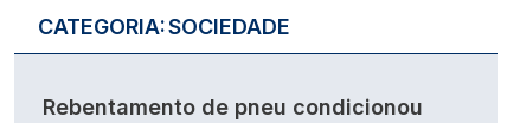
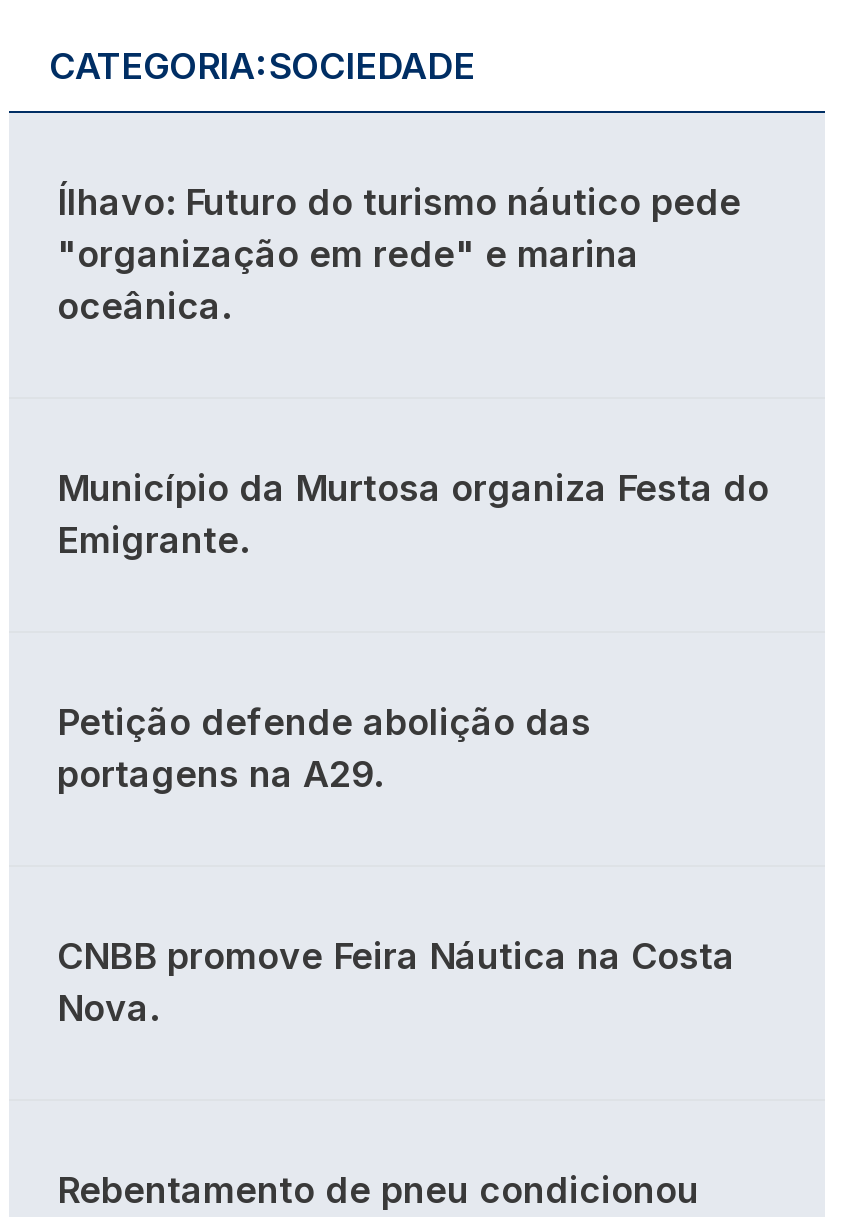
+ Ílhavo: Futuro do turismo náutico pede
+ "organização em rede" e marina
+ oceânica.

+ Município da Murtosa organiza Festa do
+ Emigrante.

+ Petição defende abolição das
+ portagens na A29.

+ CNBB promove Feira Náutica na Costa
+ Nova.
